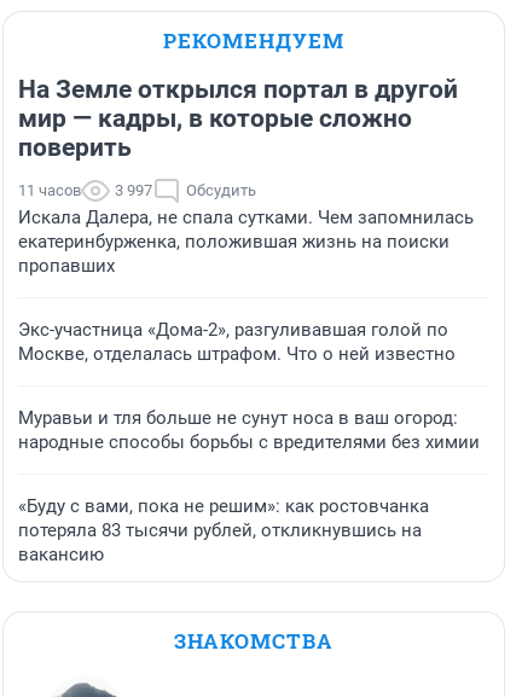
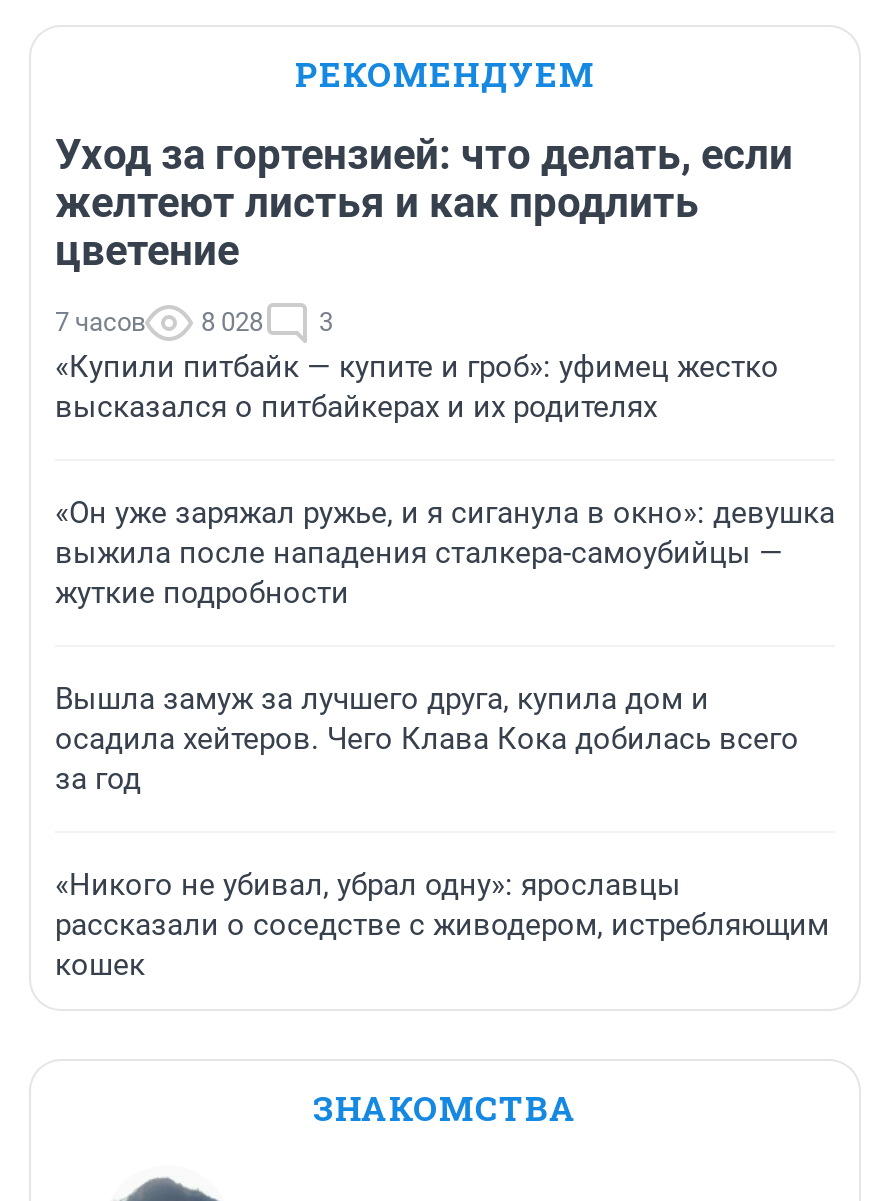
- На Земле открылся портал в другой
- мир — кадры, в которые сложно
- поверить
+ Уход за гортензией: что делать, если
+ желтеют листья и как продлить
+ цветение

- 11 часов
- 3 997
- Обсудить
- Искала Далера, не спала сутками. Чем запомнилась
- екатеринбурженка, положившая жизнь на поиски
- пропавших
+ 7 часов
+ 8 028
+ 3
+ «Купили питбайк — купите и гроб»: уфимец жестко
+ высказался о питбайкерах и их родителях

- Экс-участница «Дома-2», разгуливавшая голой по
- Москве, отделалась штрафом. Что о ней известно
+ «Он уже заряжал ружье, и я сиганула в окно»: девушка
+ выжила после нападения сталкера-самоубийцы —
+ жуткие подробности

- Муравьи и тля больше не сунут носа в ваш огород:
- народные способы борьбы с вредителями без химии
+ Вышла замуж за лучшего друга, купила дом и
+ осадила хейтеров. Чего Клава Кока добилась всего
+ за год

- «Буду с вами, пока не решим»: как ростовчанка
- потеряла 83 тысячи рублей, откликнувшись на
- вакансию
+ «Никого не убивал, убрал одну»: ярославцы
+ рассказали о соседстве с живодером, истребляющим
+ кошек
